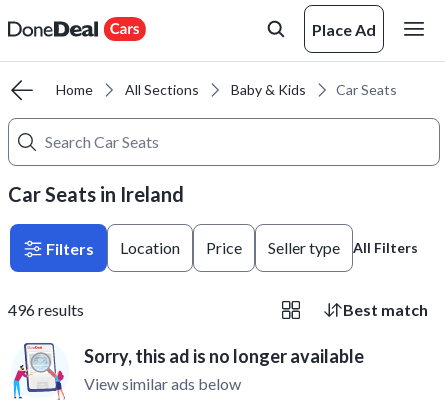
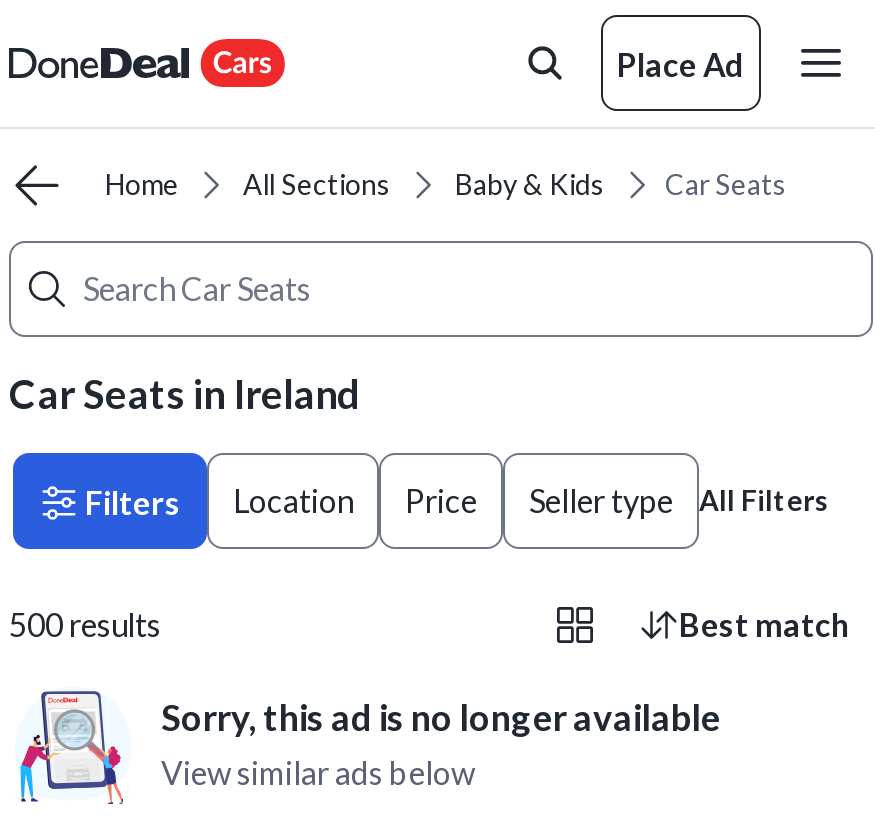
- 496 results
+ 500 results
